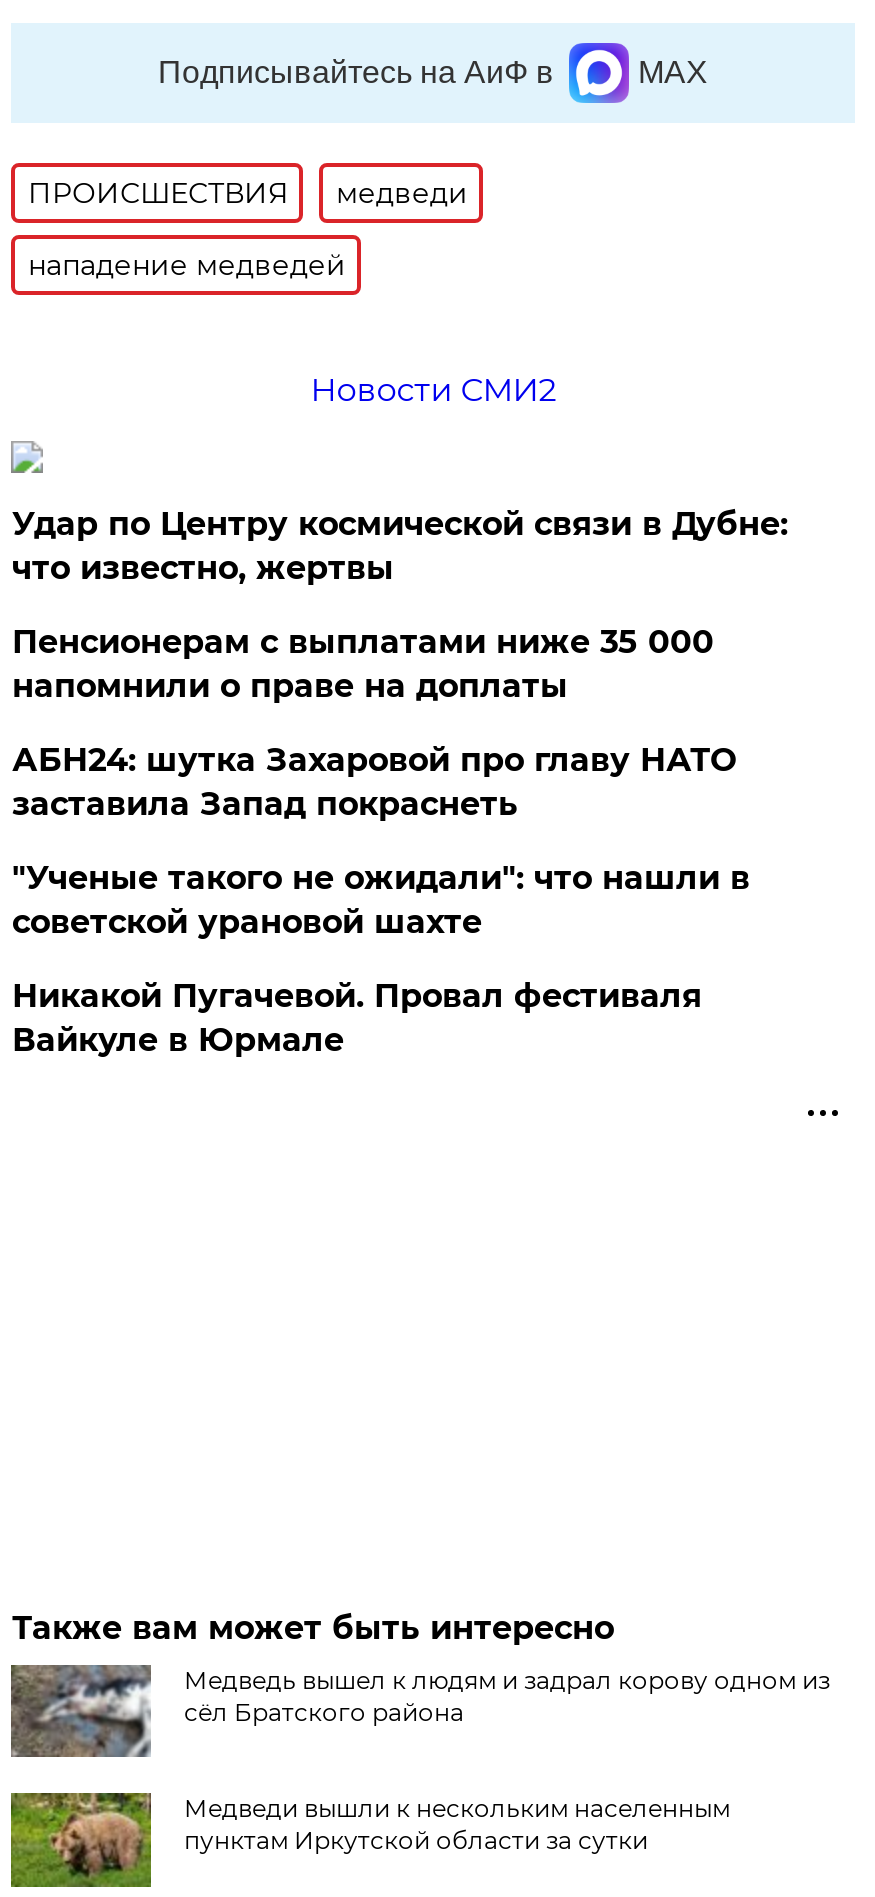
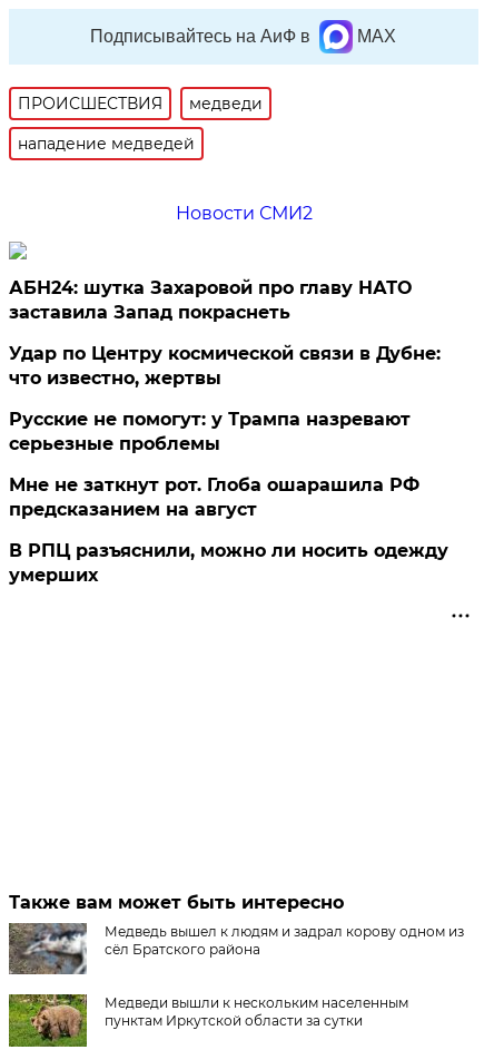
moved down: Удар по Центру космической связи в Дубне: | что известно, жертвы

- Пенсионерам с выплатами ниже 35 000
- напомнили о праве на доплаты

moved up: АБН24: шутка Захаровой про главу НАТО | заставила Запад покраснеть

- "Ученые такого не ожидали": что нашли в
- советской урановой шахте
- Никакой Пугачевой. Провал фестиваля
- Вайкуле в Юрмале
+ Русские не помогут: у Трампа назревают
+ серьезные проблемы
+ Мне не заткнут рот. Глоба ошарашила РФ
+ предсказанием на август
+ В РПЦ разъяснили, можно ли носить одежду
+ умерших
